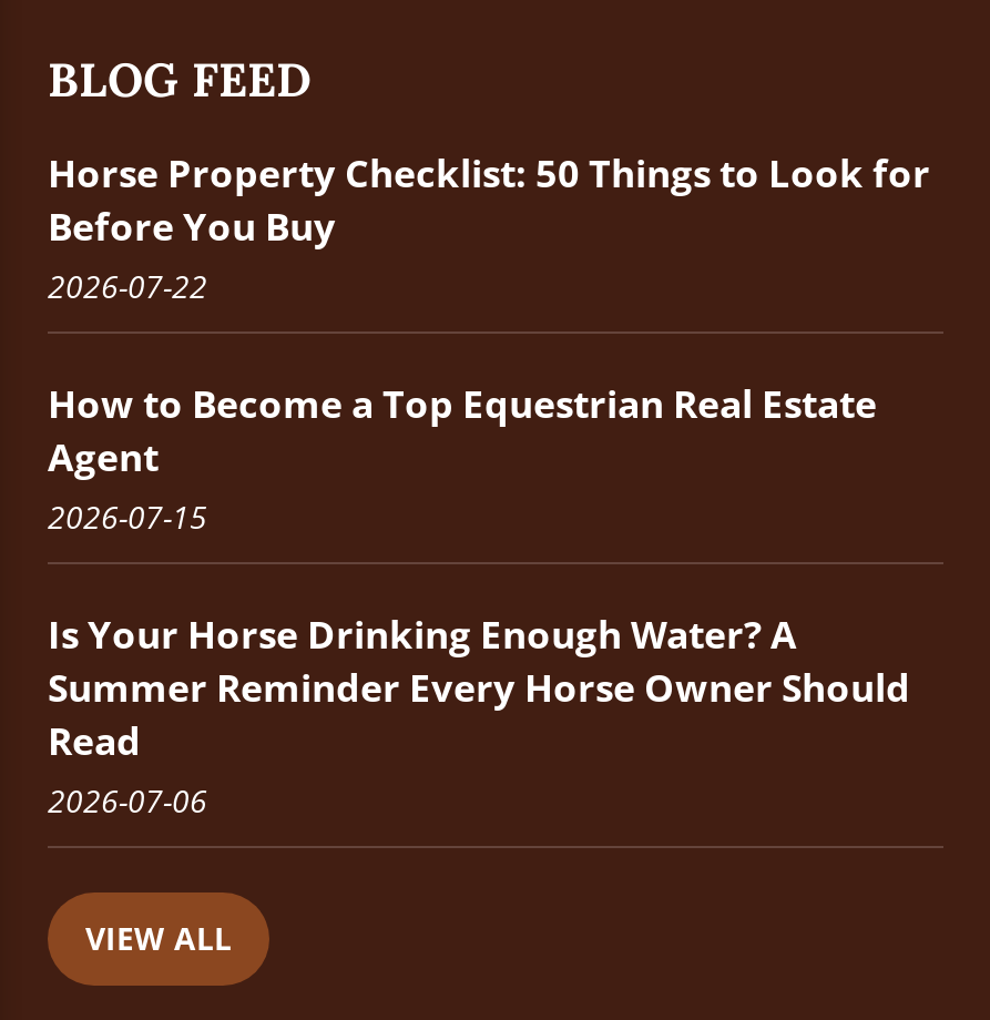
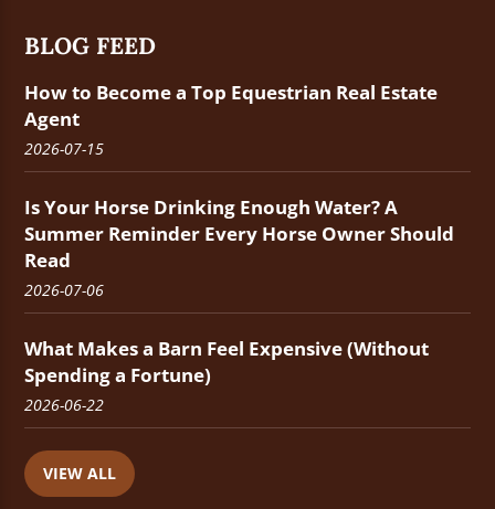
- Horse Property Checklist: 50 Things to Look for
- Before You Buy
- 2026-07-22

moved up: How to Become a Top Equestrian Real Estate | Agent | 2026-07-15 | Is Your Horse Drinking Enough Water? A | Summer Reminder Every Horse Owner Should | Read | 2026-07-06

+ What Makes a Barn Feel Expensive (Without
+ Spending a Fortune)
+ 2026-06-22
